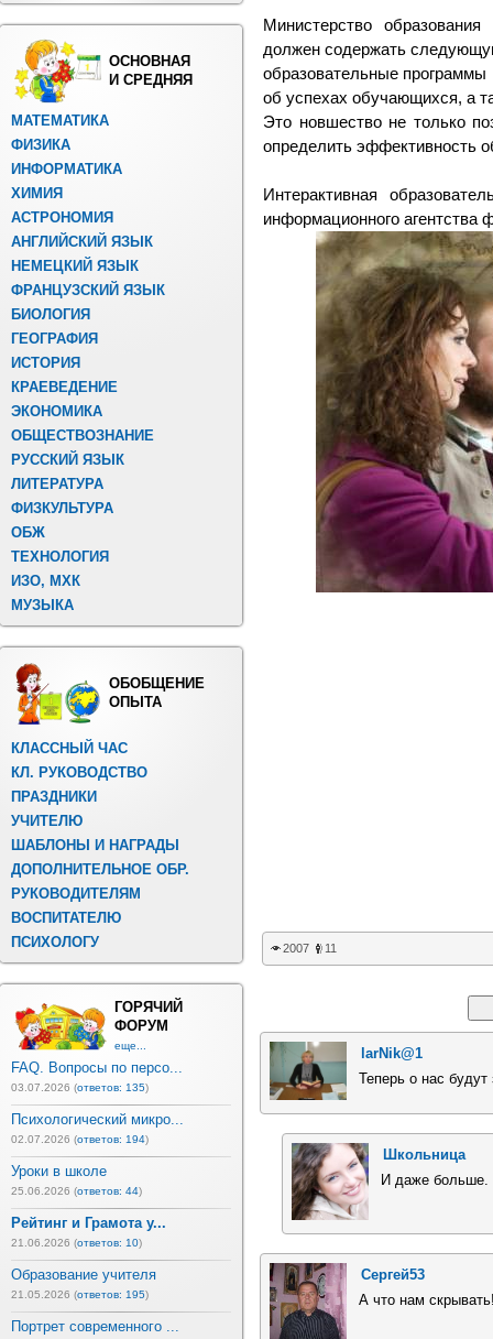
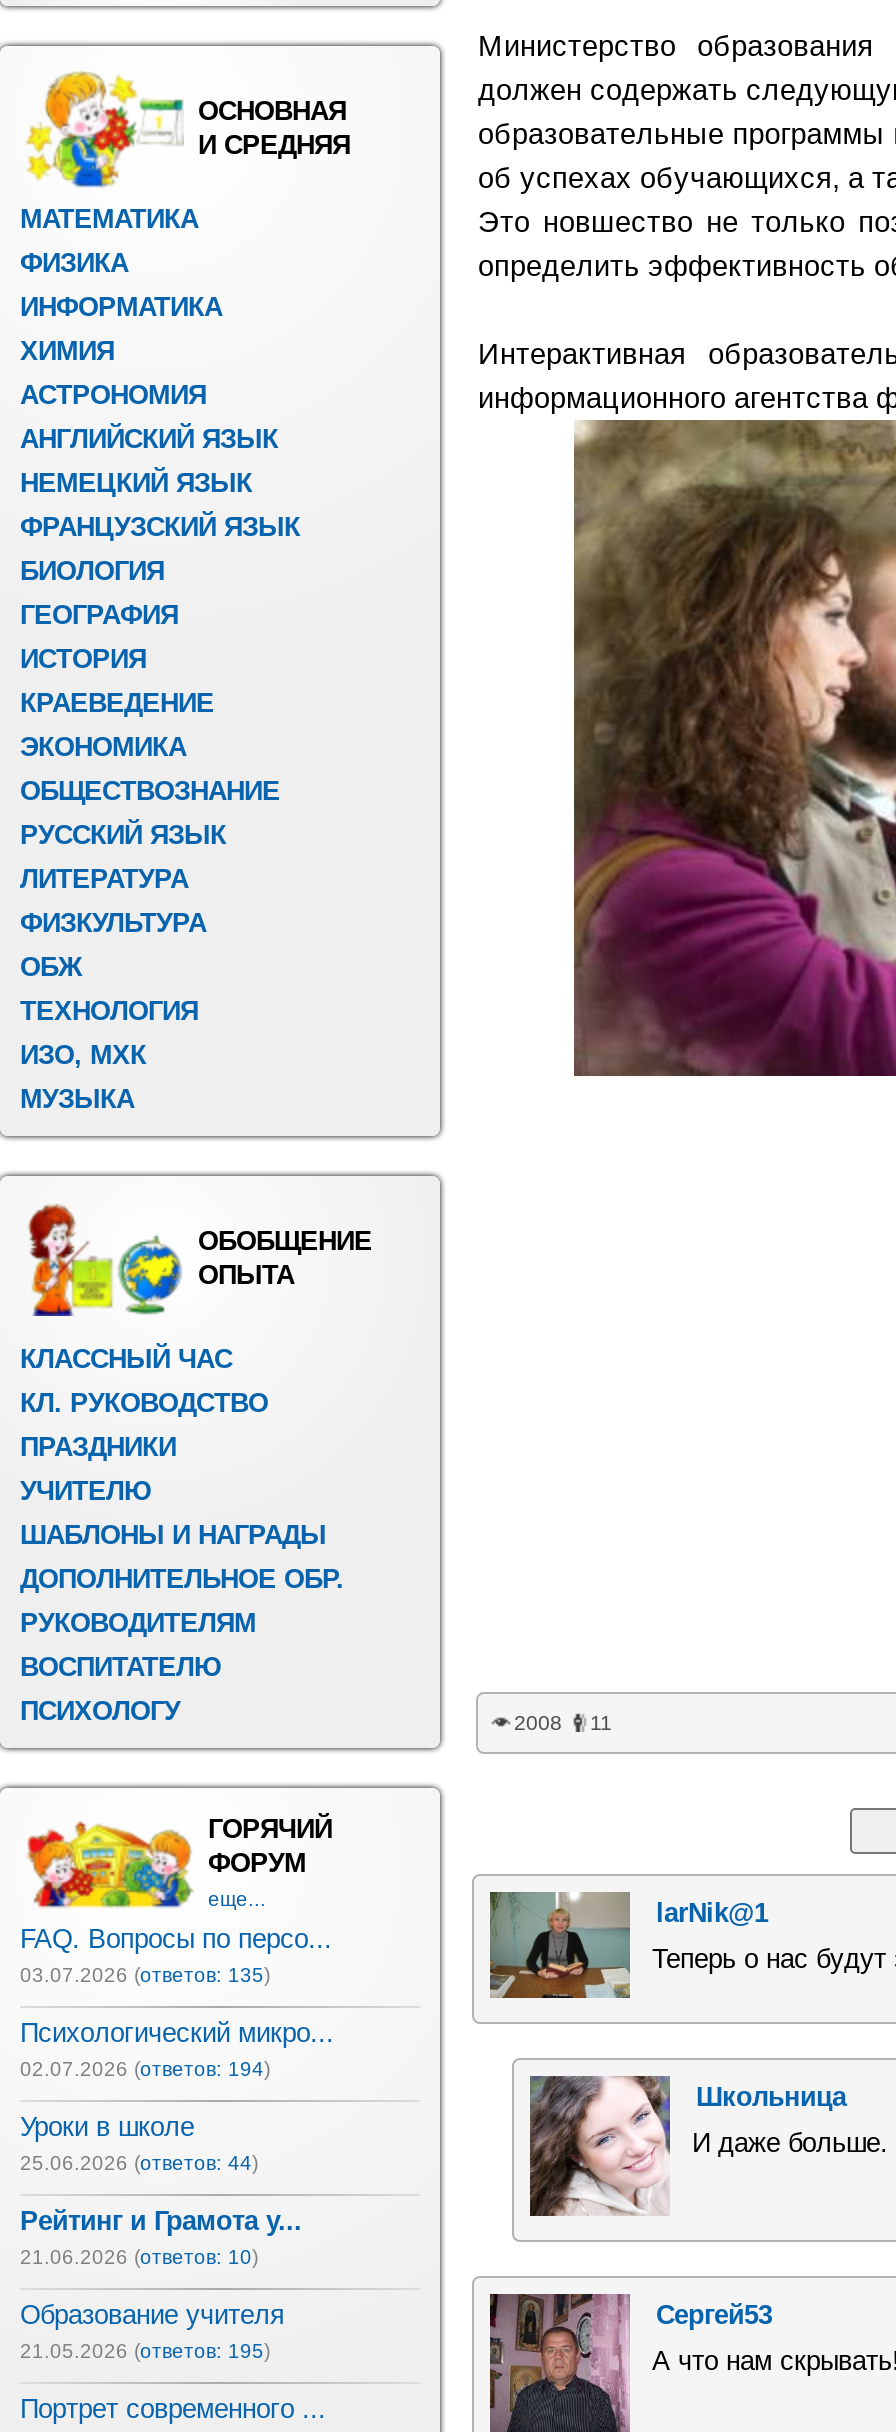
- 2007 11
+ 2008 11
